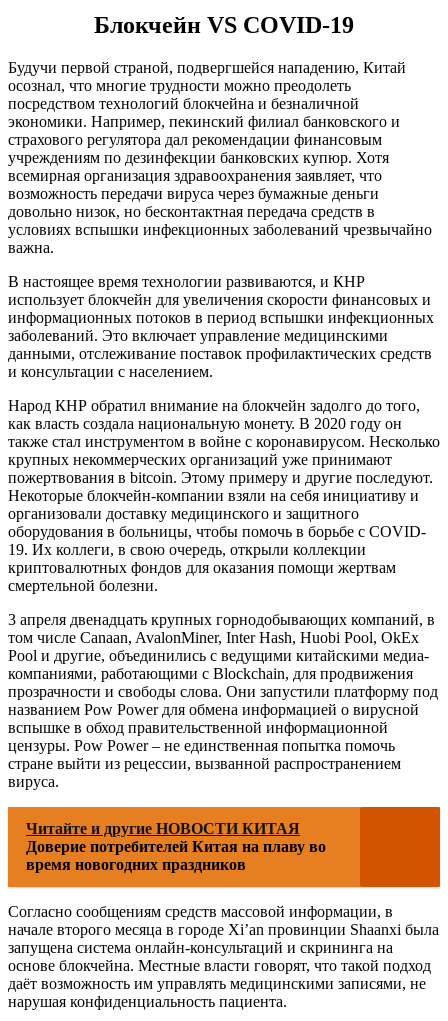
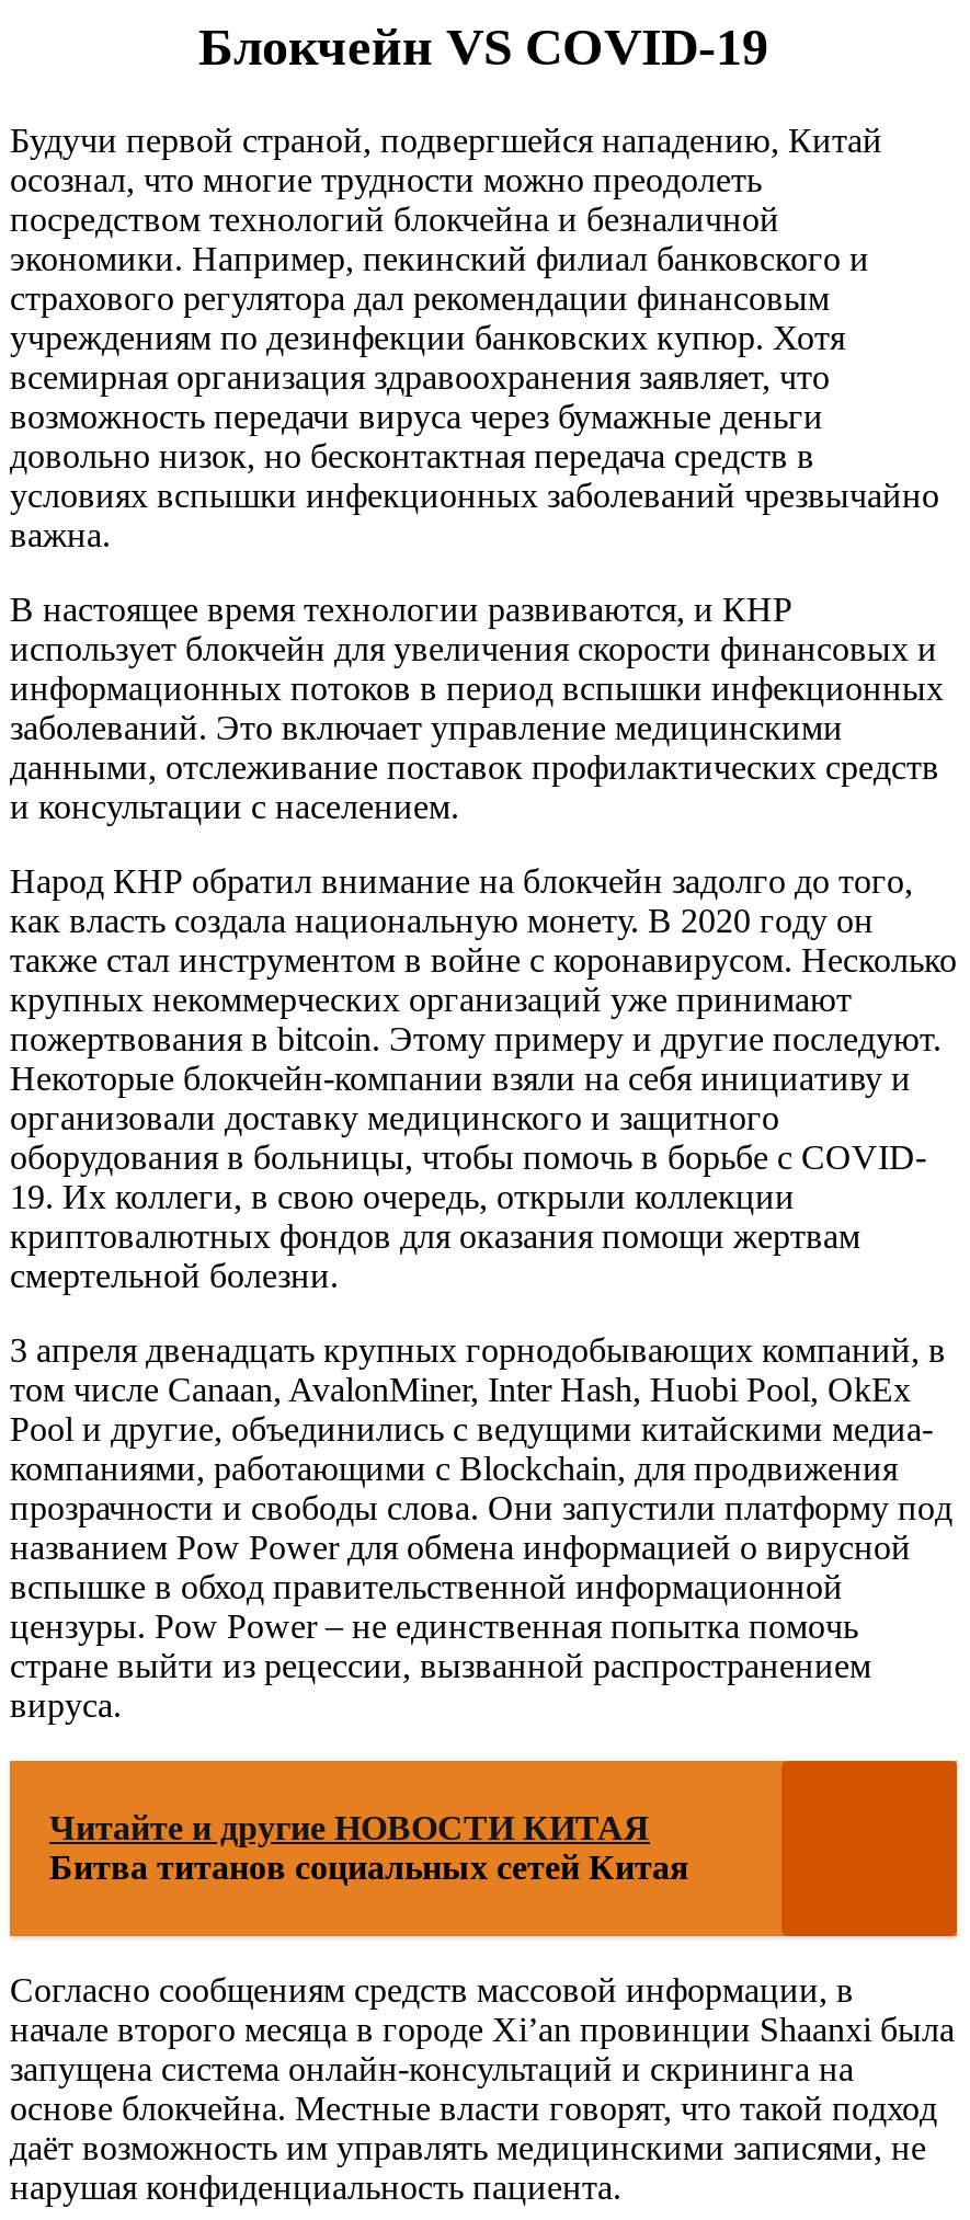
- Доверие потребителей Китая на плаву во
- время новогодних праздников
+ Битва титанов социальных сетей Китая
